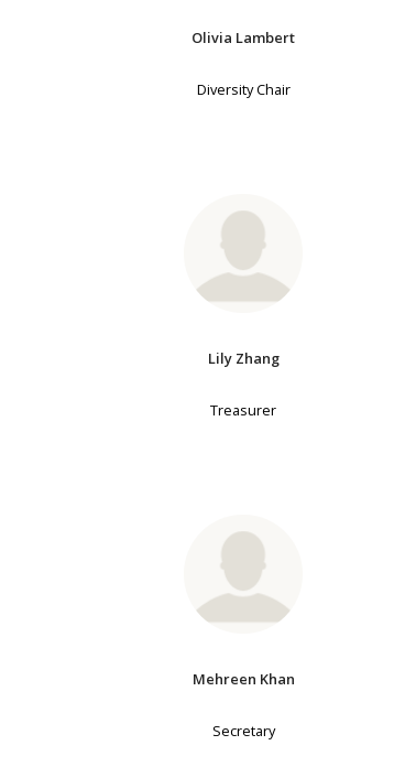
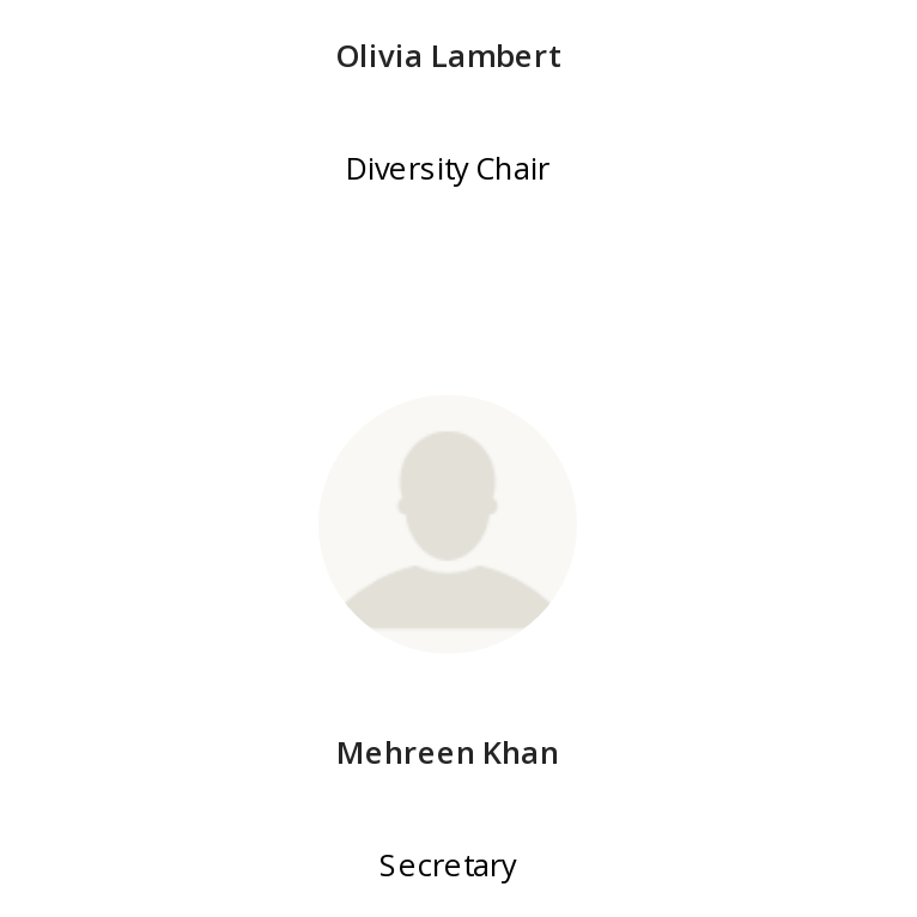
- Lily Zhang
- Treasurer
